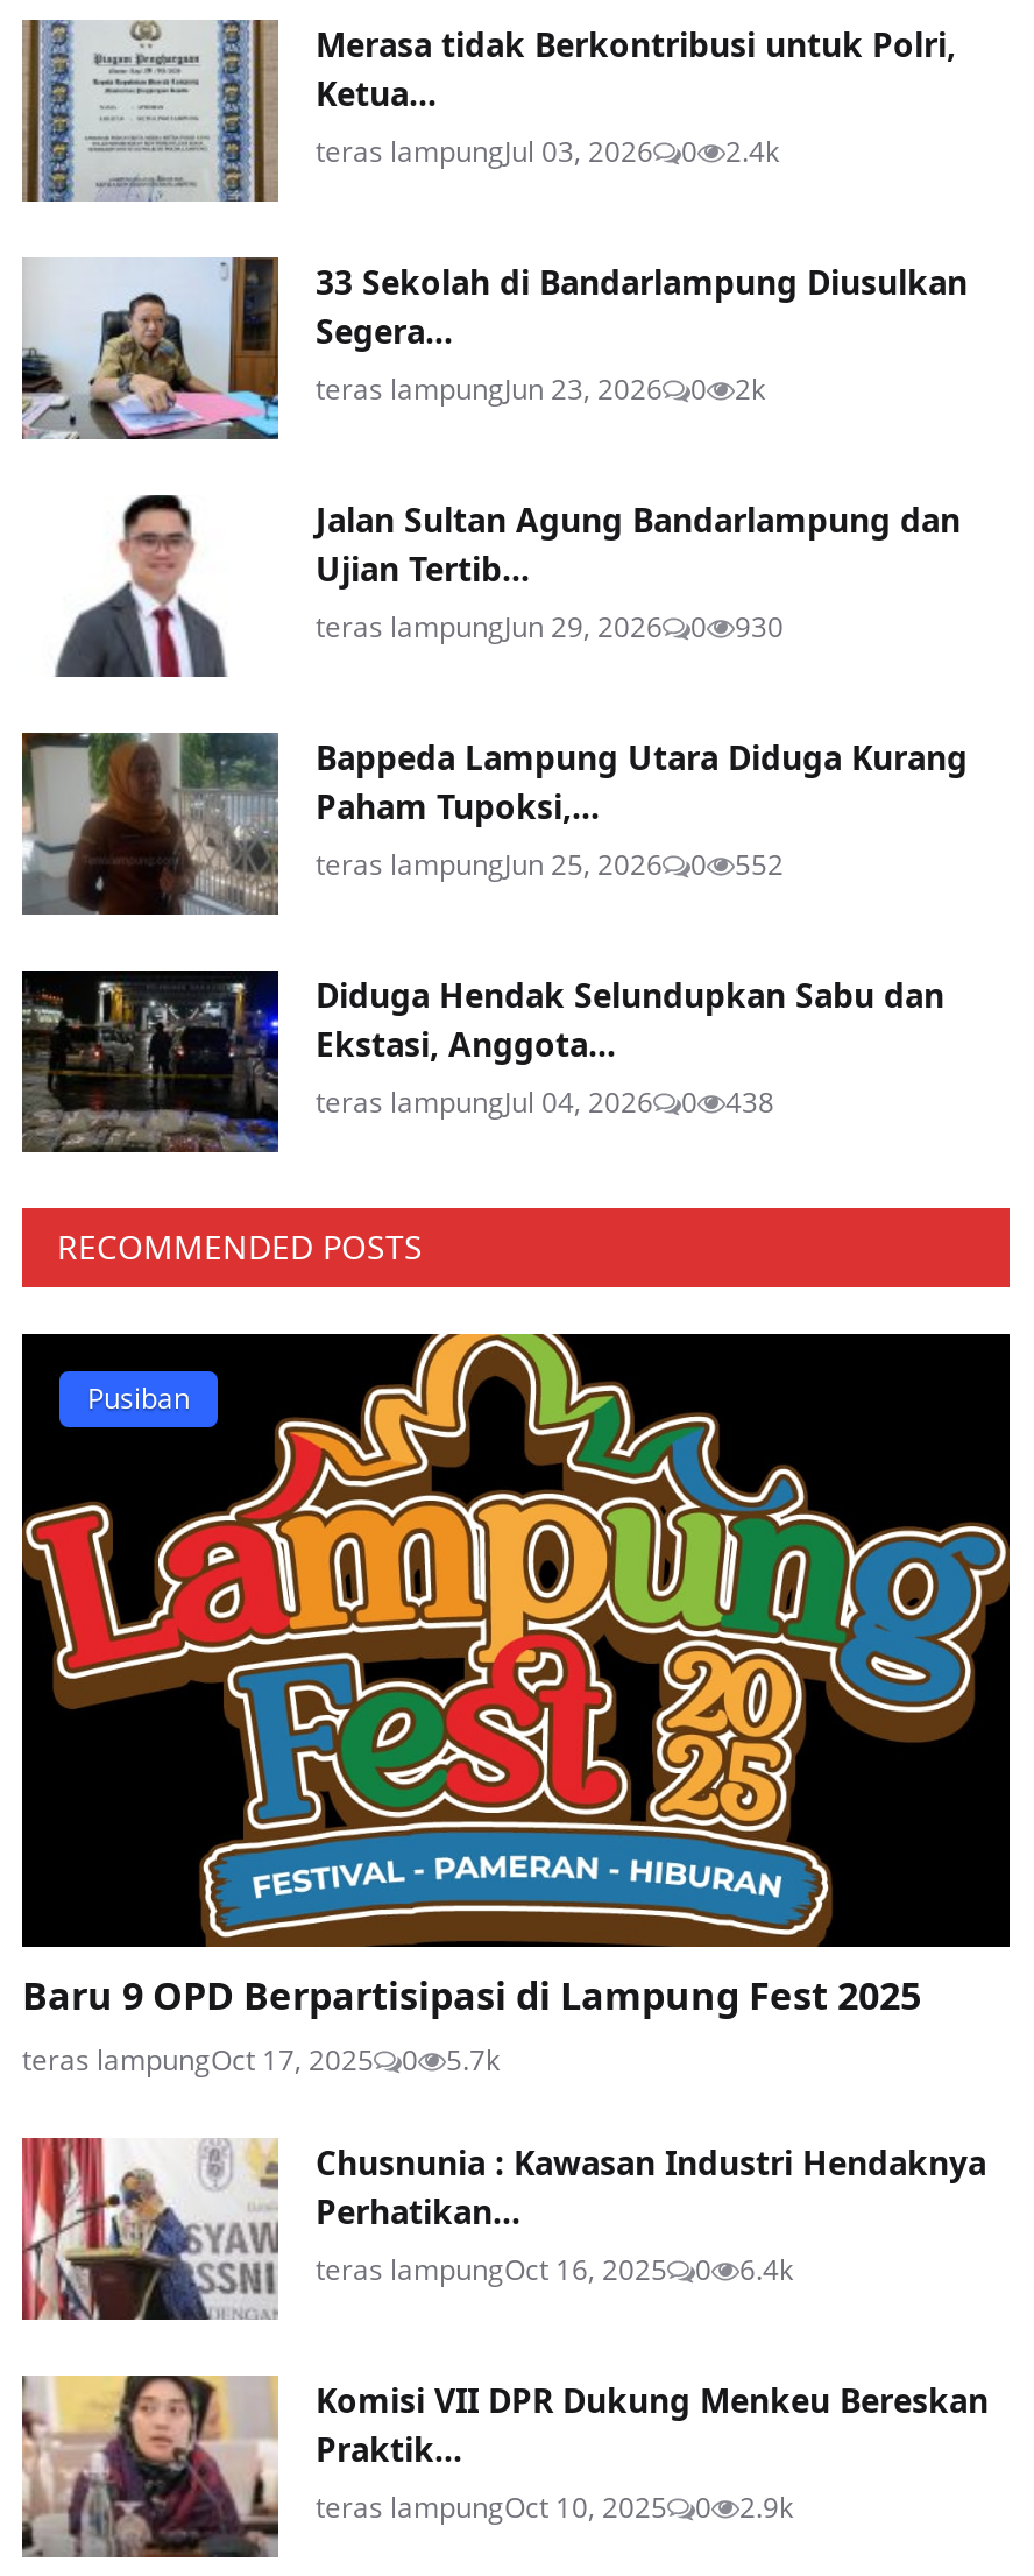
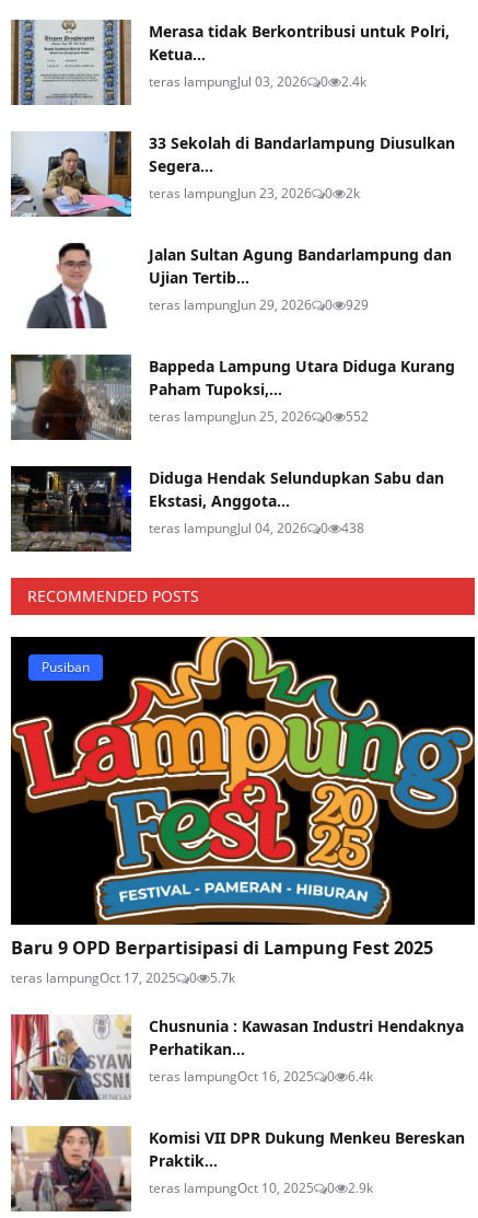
- teras lampungJun 29, 2026 0 930
+ teras lampungJun 29, 2026 0 929
